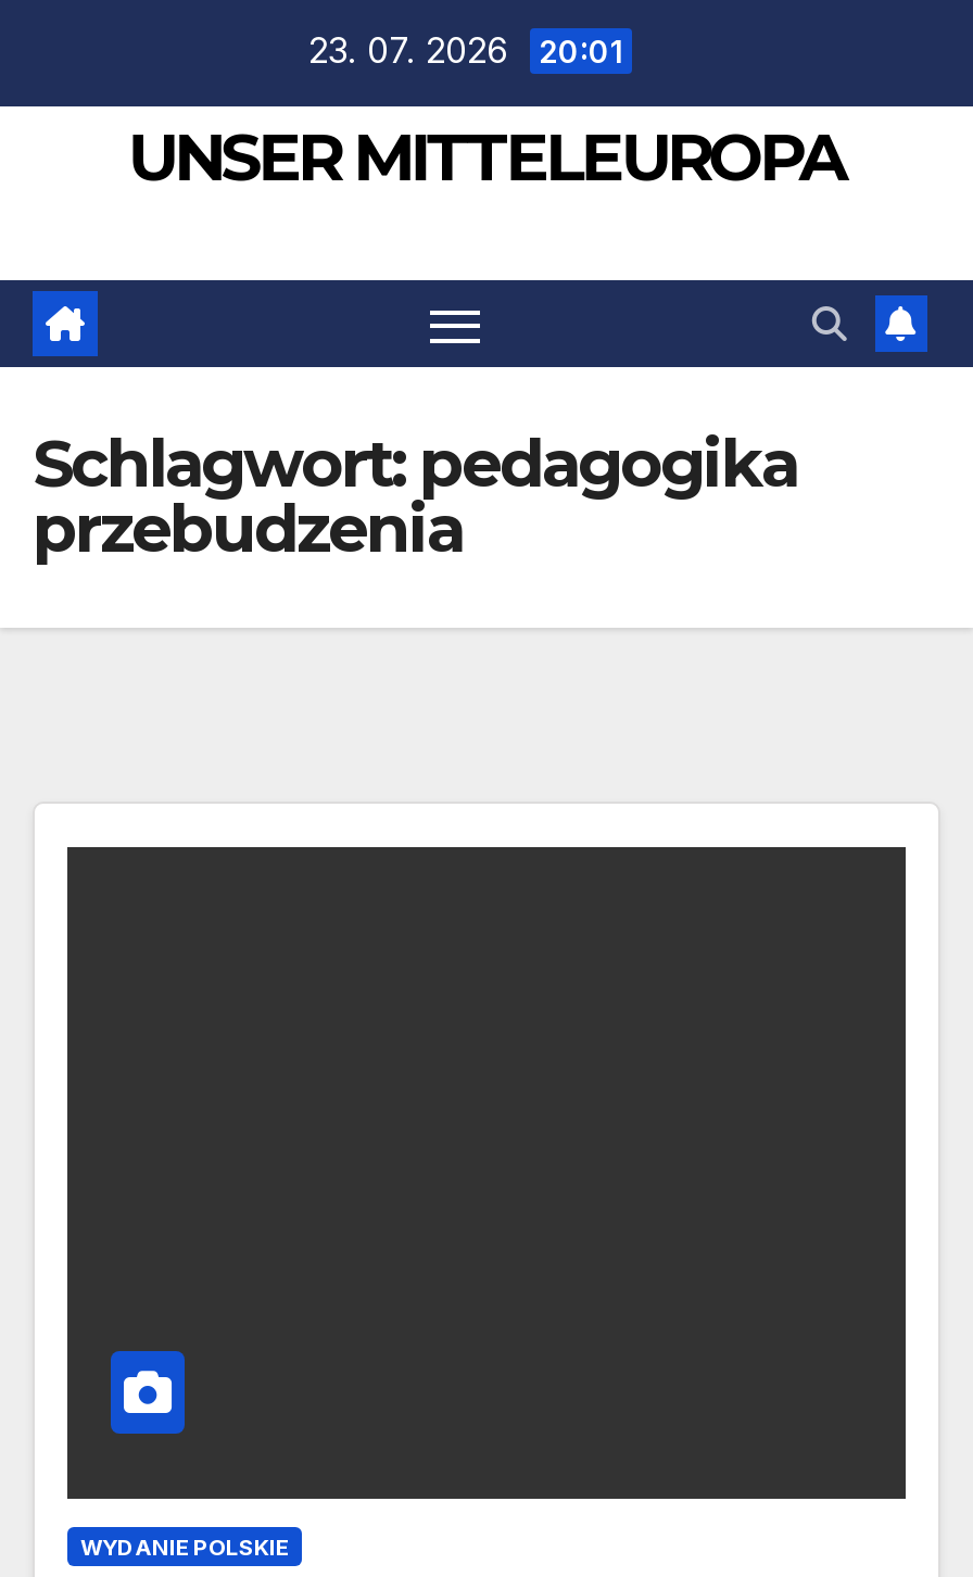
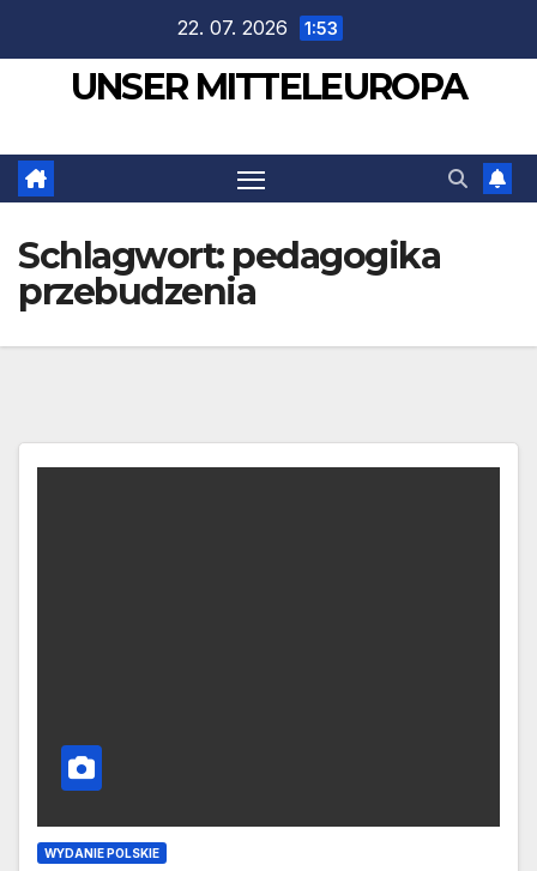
- 23. 07. 2026 20:01
+ 22. 07. 2026 1:53
